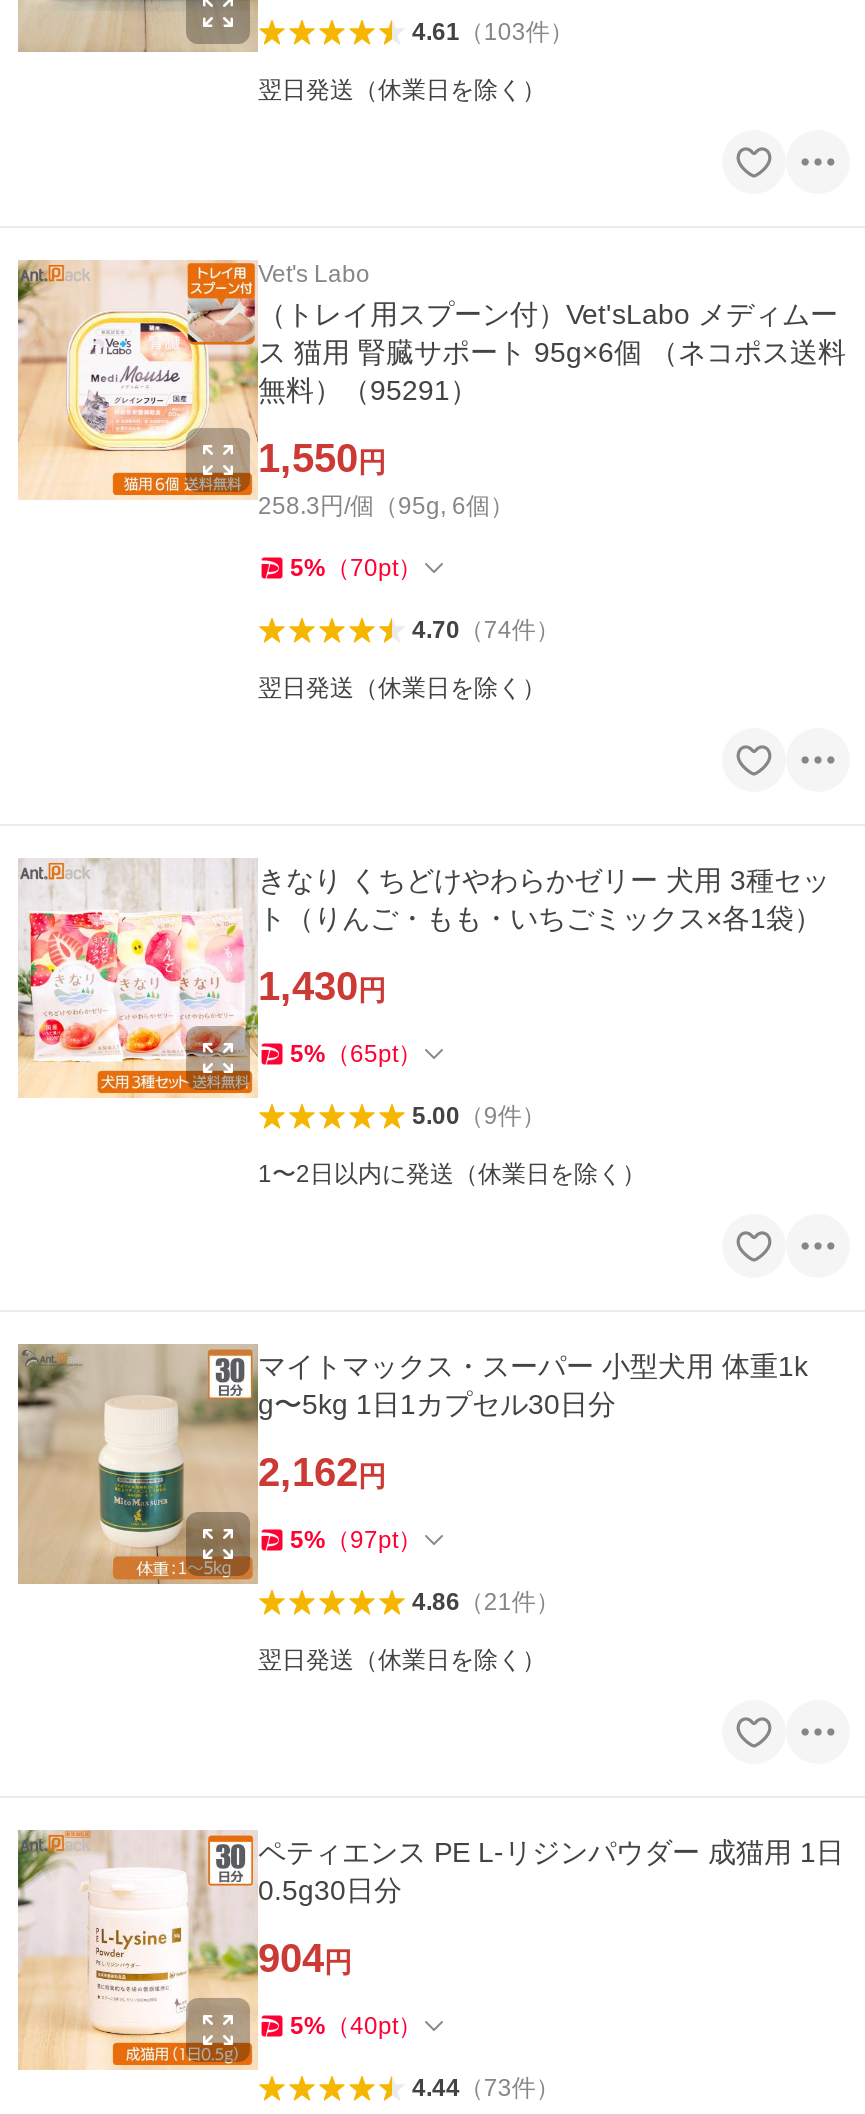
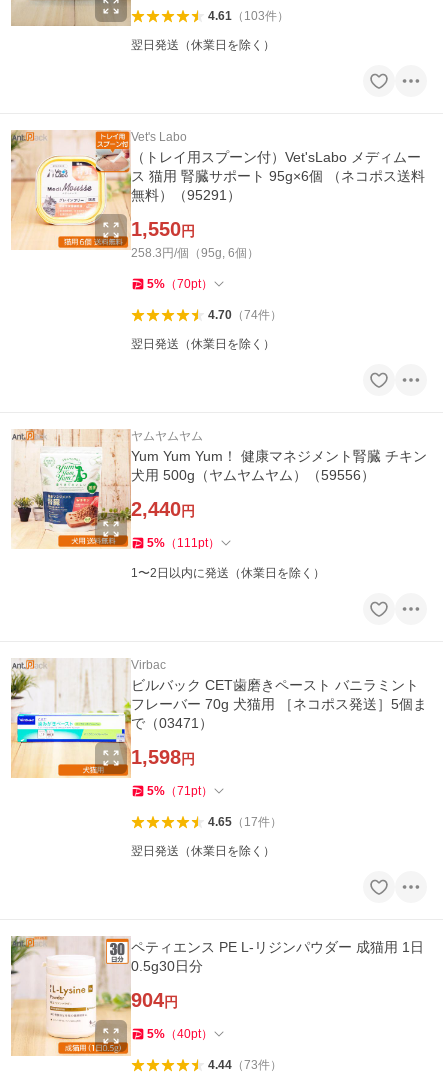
- [image]
- きなり くちどけやわらかゼリー 犬用 3種セッ
- ト（りんご・もも・いちごミックス×各1袋）
- 1,430円
- 5%（65pt）
- 5.00（9件）
+ [image]
+ ヤムヤムヤム
+ Yum Yum Yum！ 健康マネジメント腎臓 チキン
+ 犬用 500g（ヤムヤムヤム）（59556）
+ 2,440円
+ 5%（111pt）

- [image]
- マイトマックス・スーパー 小型犬用 体重1k
- g〜5kg 1日1カプセル30日分
+ [image]
+ Virbac
+ ビルバック CET歯磨きペースト バニラミント
+ フレーバー 70g 犬猫用 ［ネコポス発送］5個ま
+ で（03471）

- 2,162円
+ 1,598円

- 5%（97pt）
+ 5%（71pt）

- 4.86（21件）
+ 4.65（17件）
